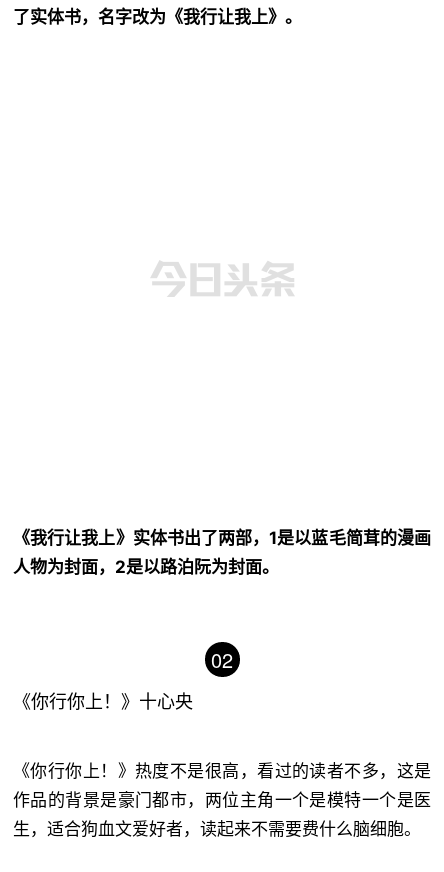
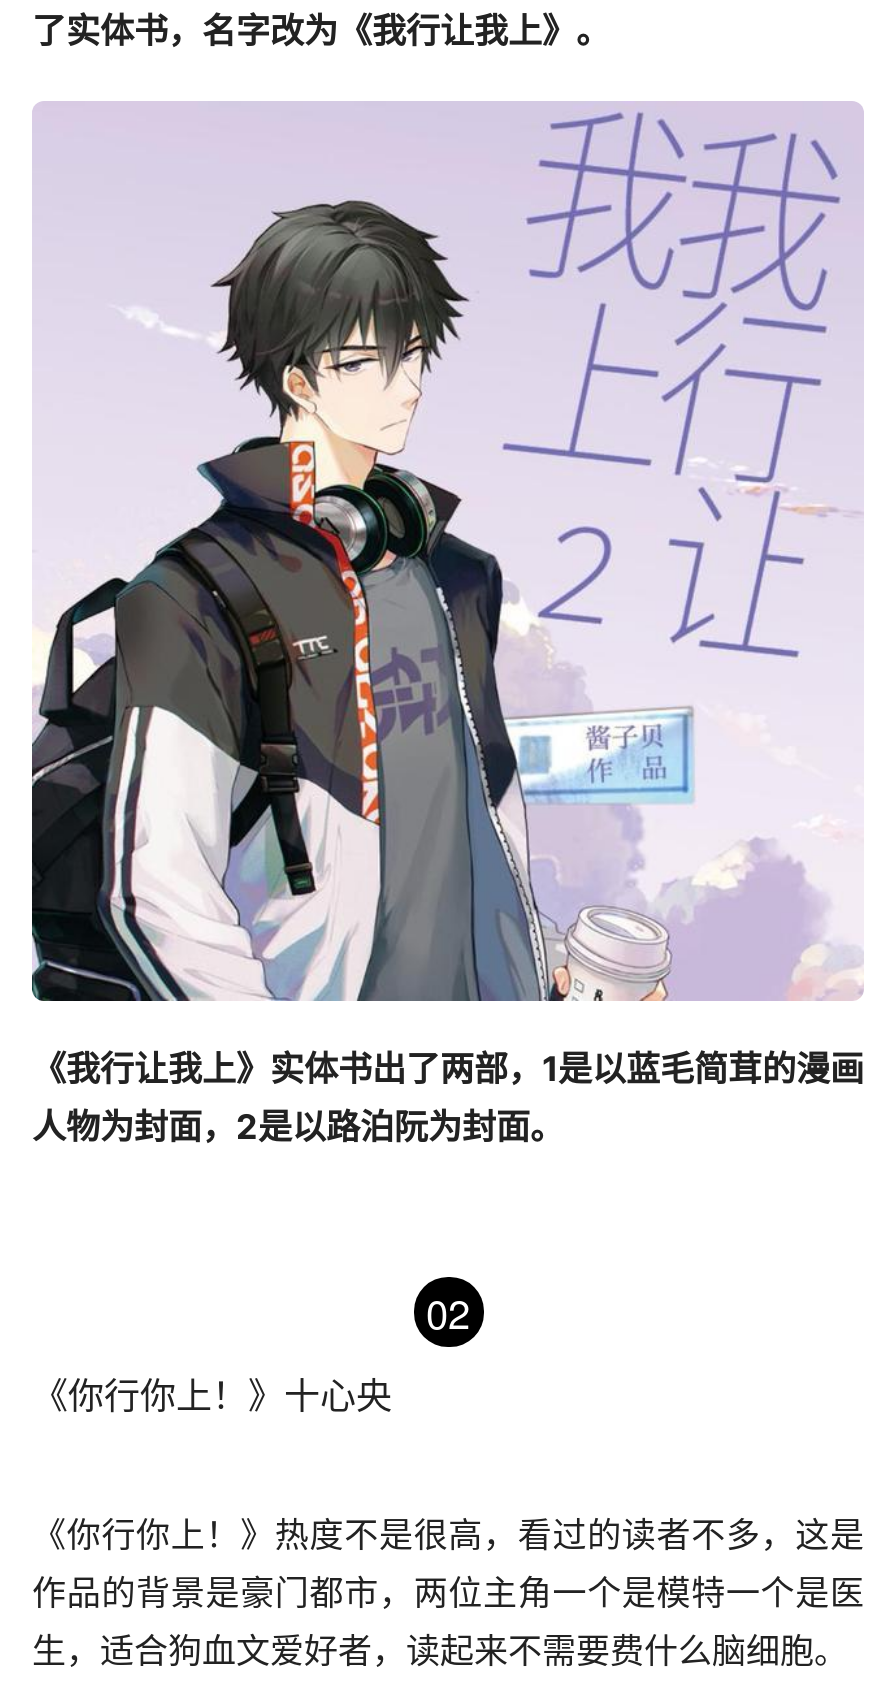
+ [image]
